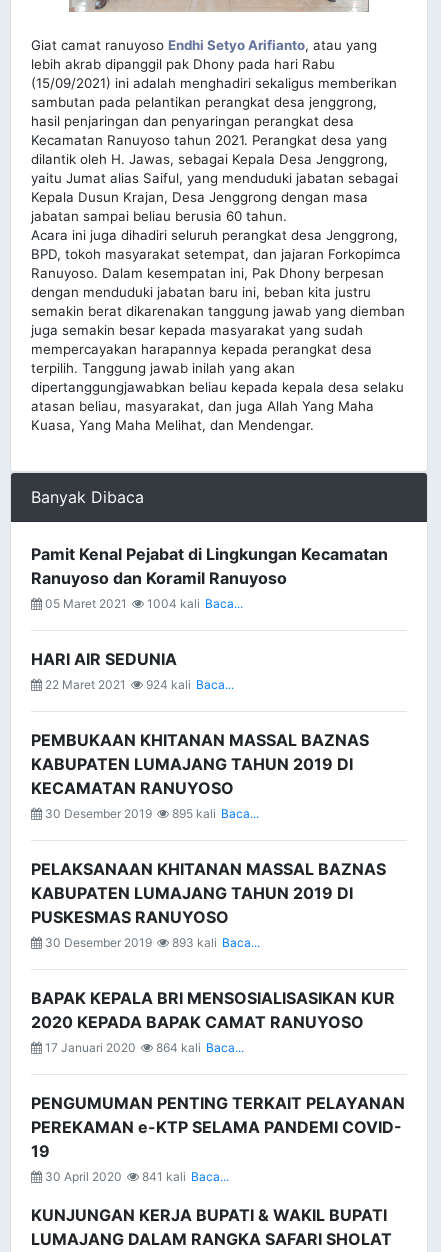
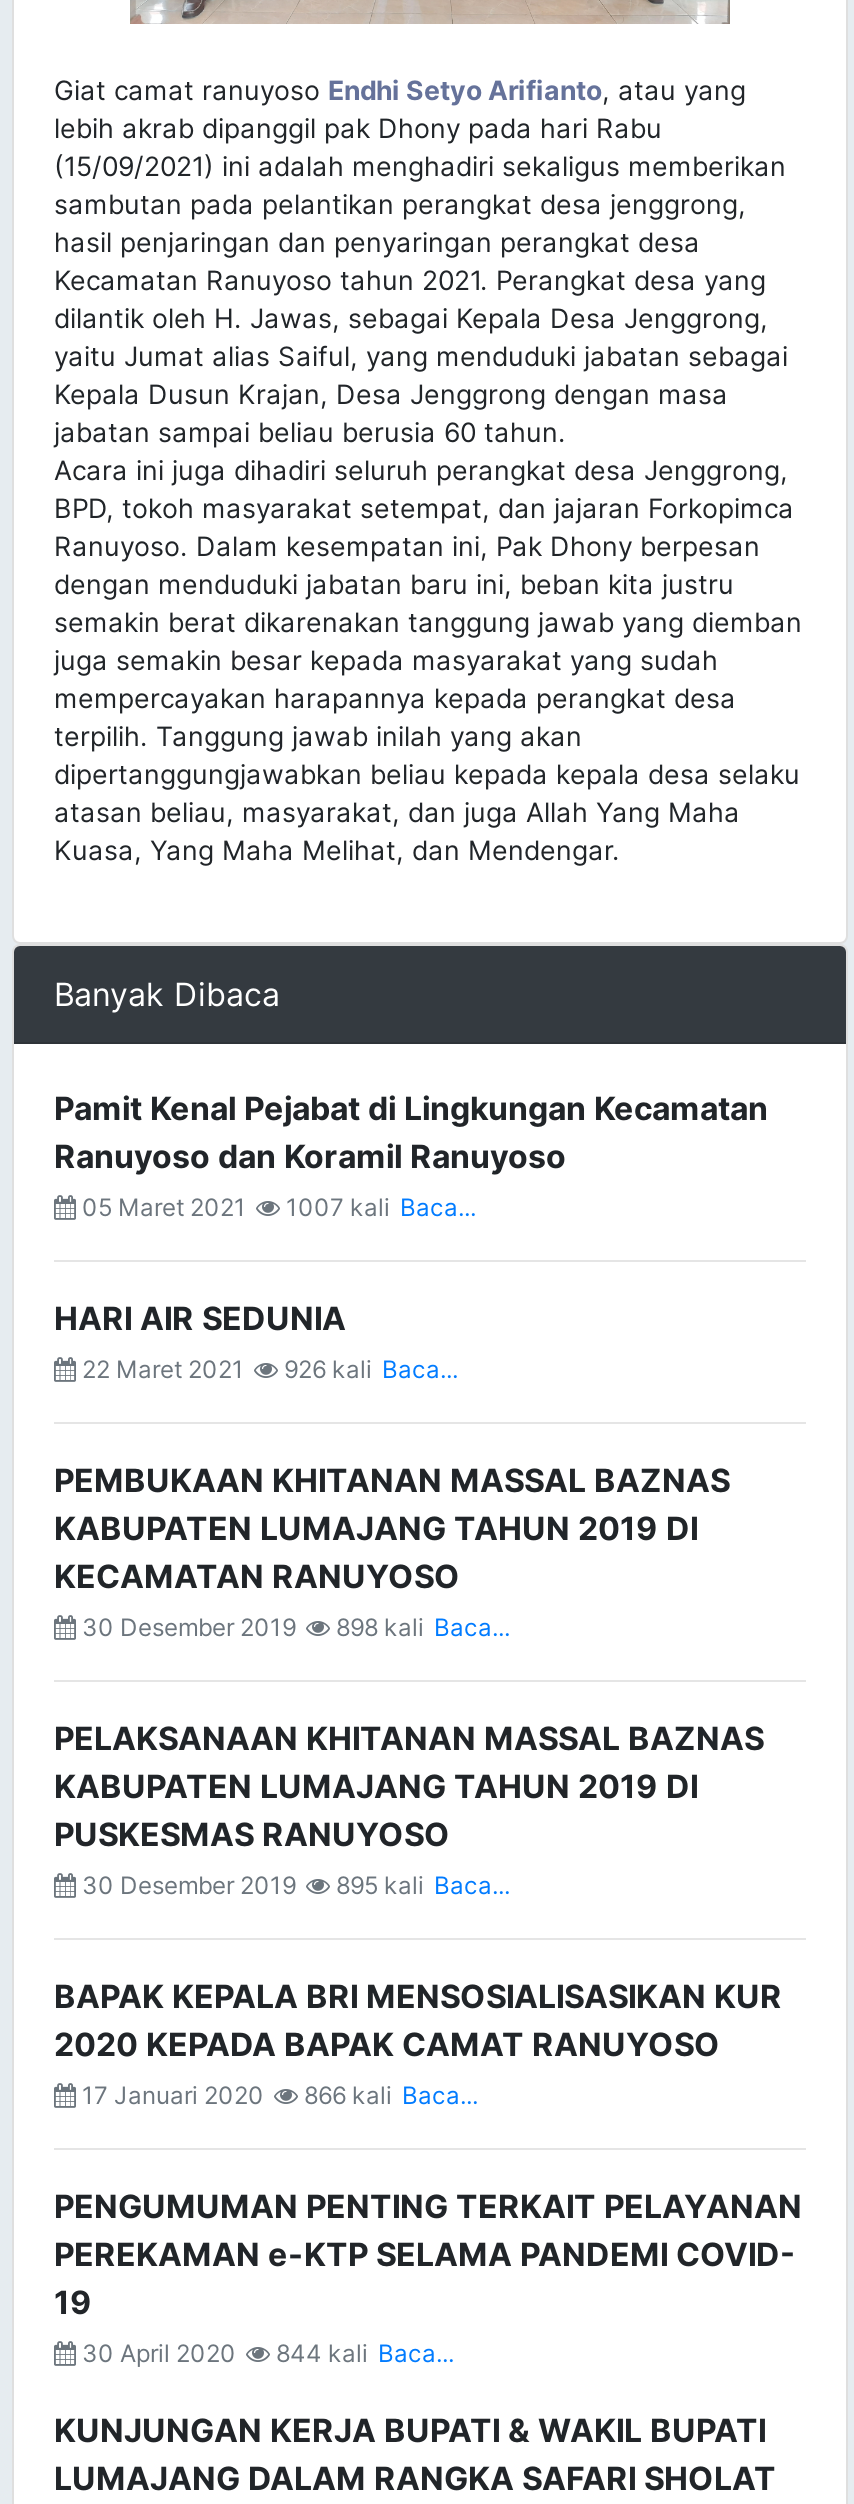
- 1004 kali Baca...
+ 1007 kali Baca...

- 22 Maret 2021 924 kali Baca...
+ 22 Maret 2021 926 kali Baca...

- 30 Desember 2019 895 kali Baca...
+ 30 Desember 2019 898 kali Baca...

- 30 Desember 2019 893 kali Baca...
+ 30 Desember 2019 895 kali Baca...

- 17 Januari 2020 864 kali Baca...
+ 17 Januari 2020 866 kali Baca...

- 30 April 2020 841 kali Baca...
+ 30 April 2020 844 kali Baca...
